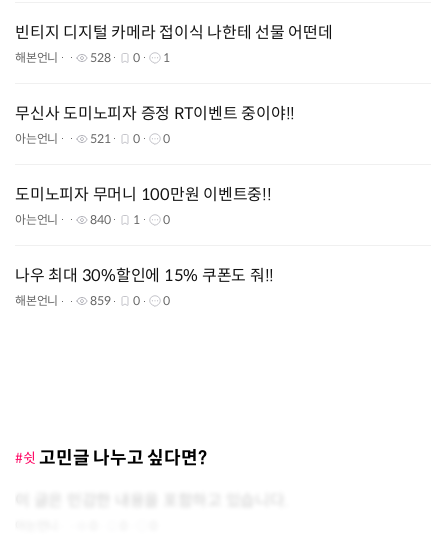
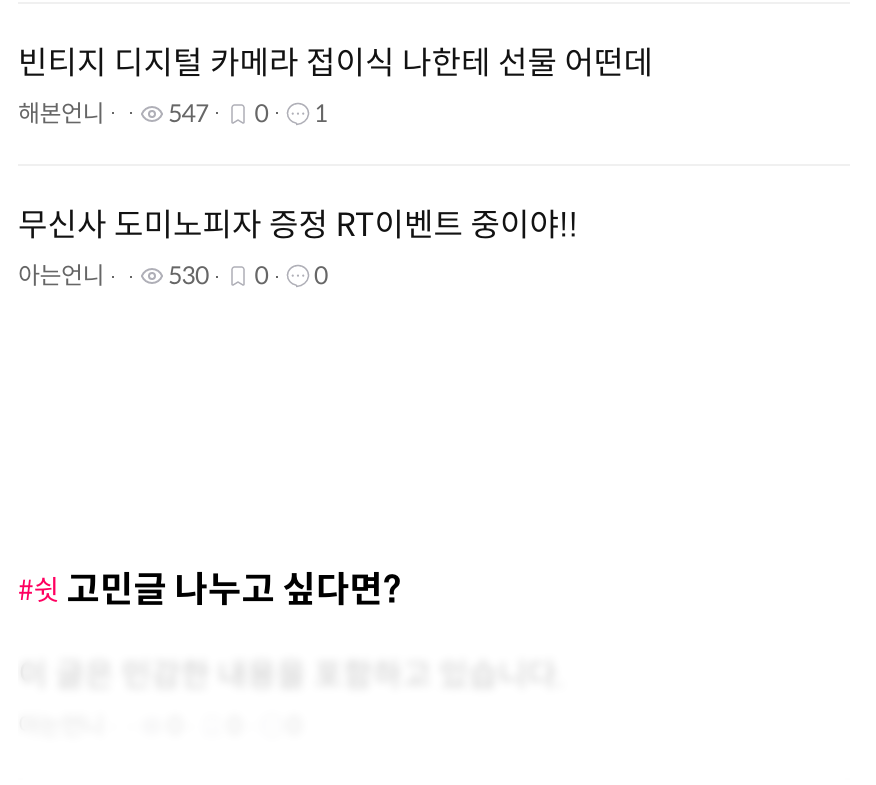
- 528 0 1
+ 547 0 1

- 521
- 0
- 0
- 도미노피자 무머니 100만원 이벤트중!!
- 아는언니
- 840
- 1
- 0
- 나우 최대 30%할인에 15% 쿠폰도 줘!!
- 해본언니
- 859
+ 530
